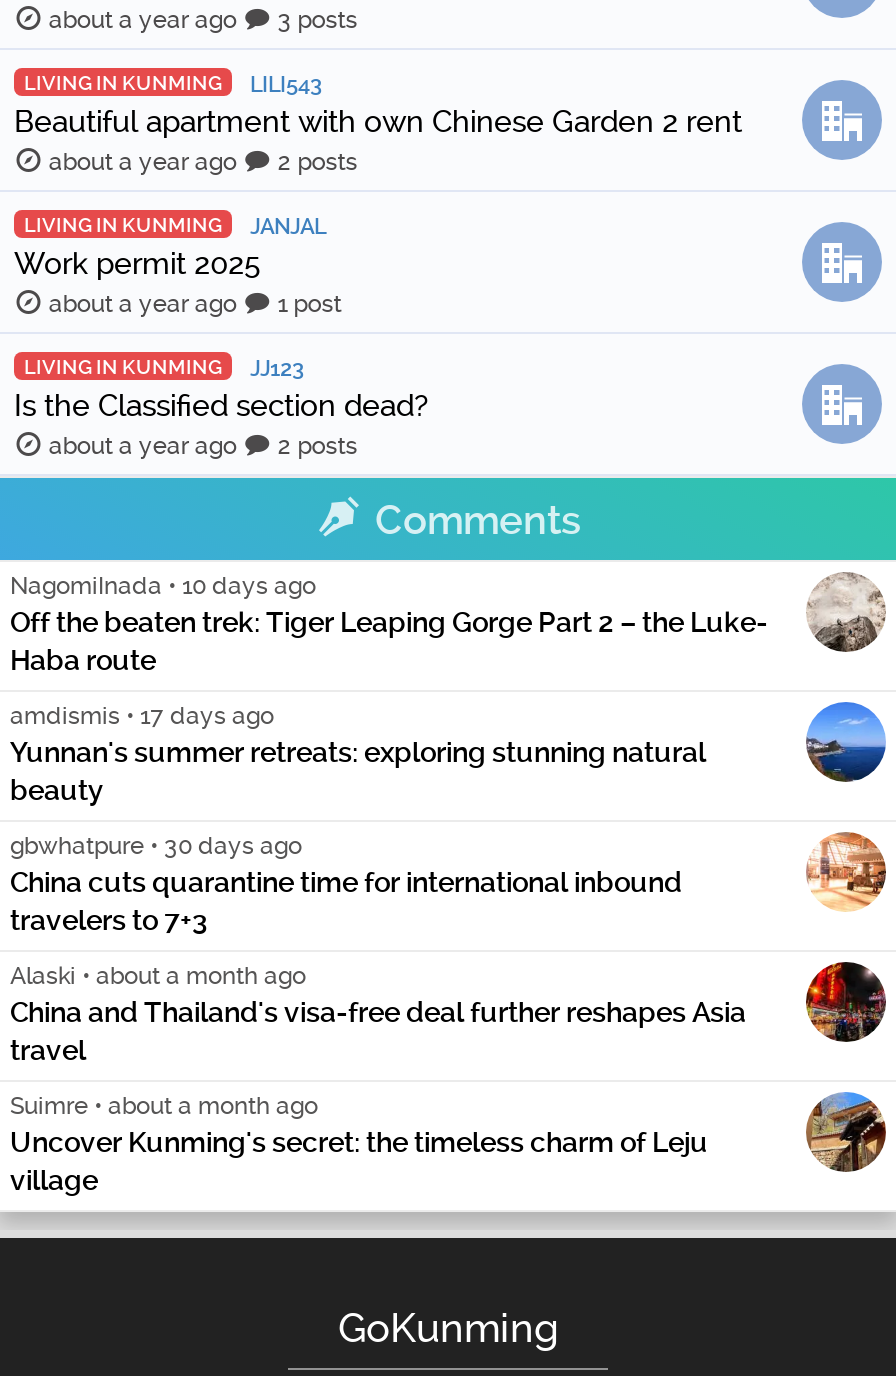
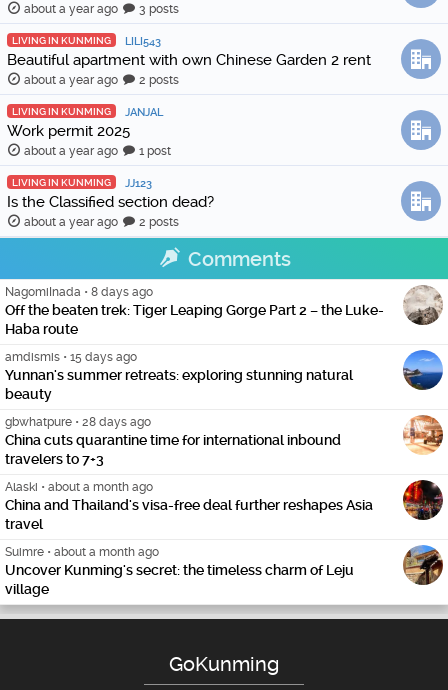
- NagomiInada • 10 days ago
+ NagomiInada • 8 days ago

- amdismis • 17 days ago
+ amdismis • 15 days ago

- gbwhatpure • 30 days ago
+ gbwhatpure • 28 days ago
